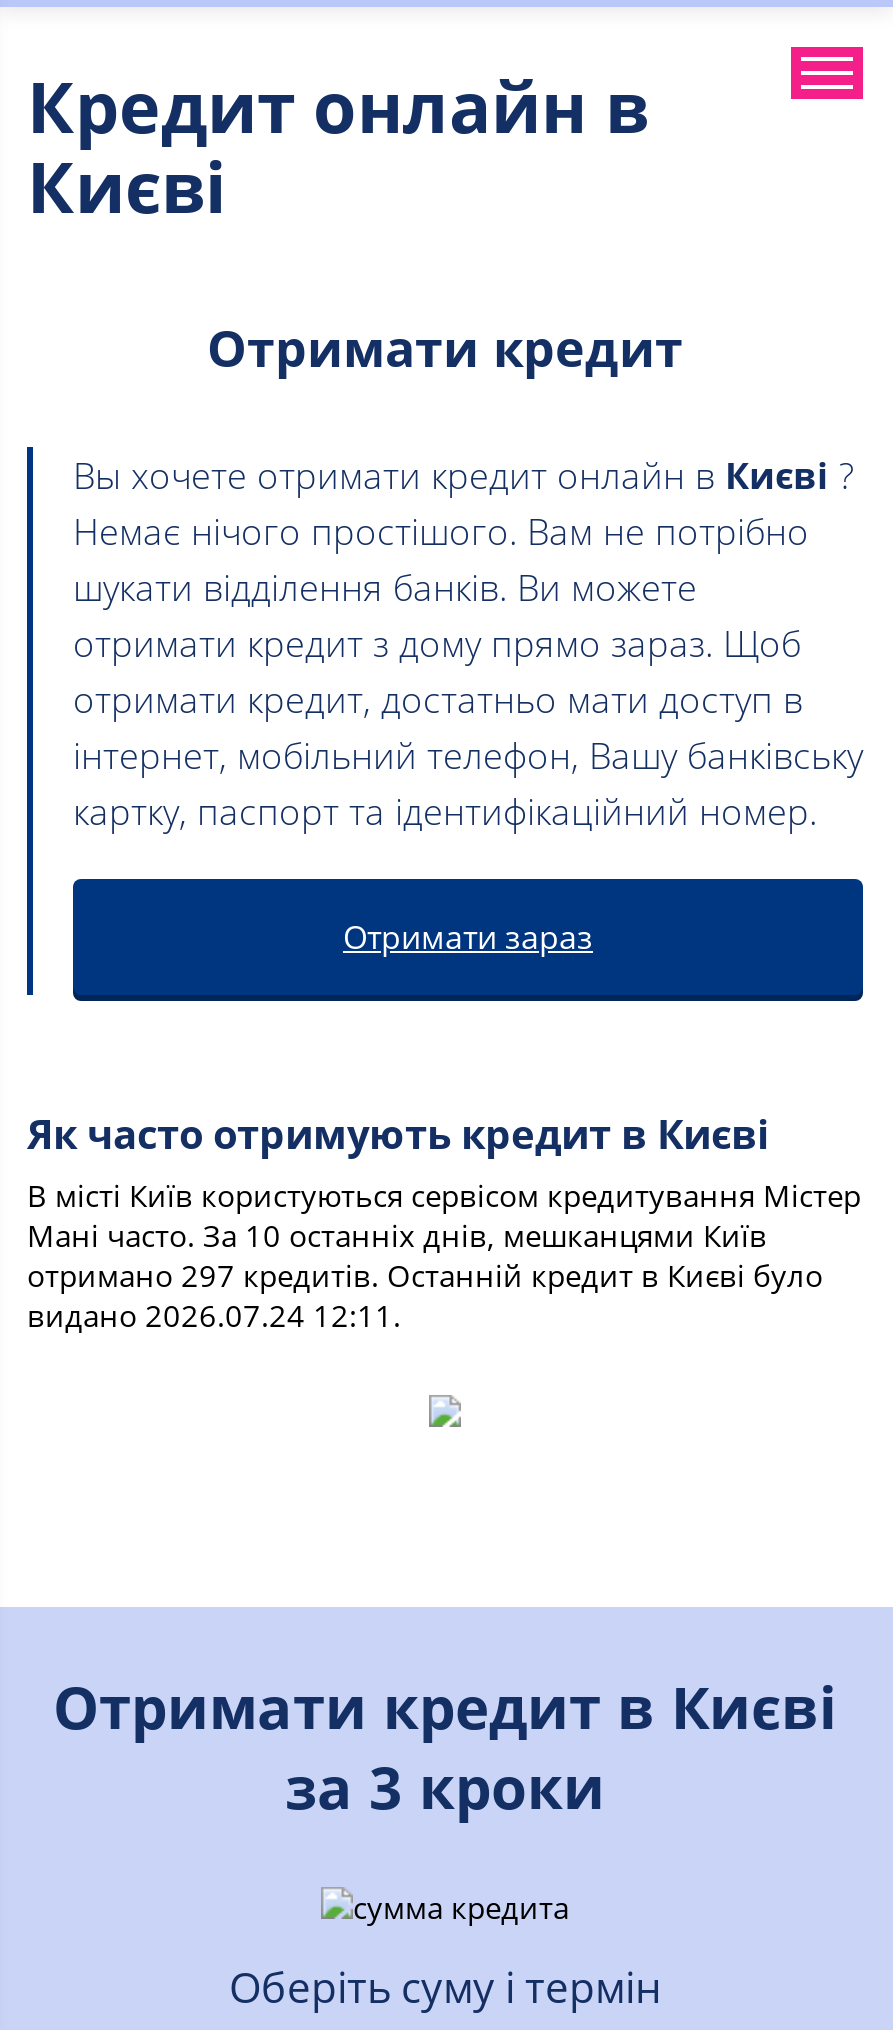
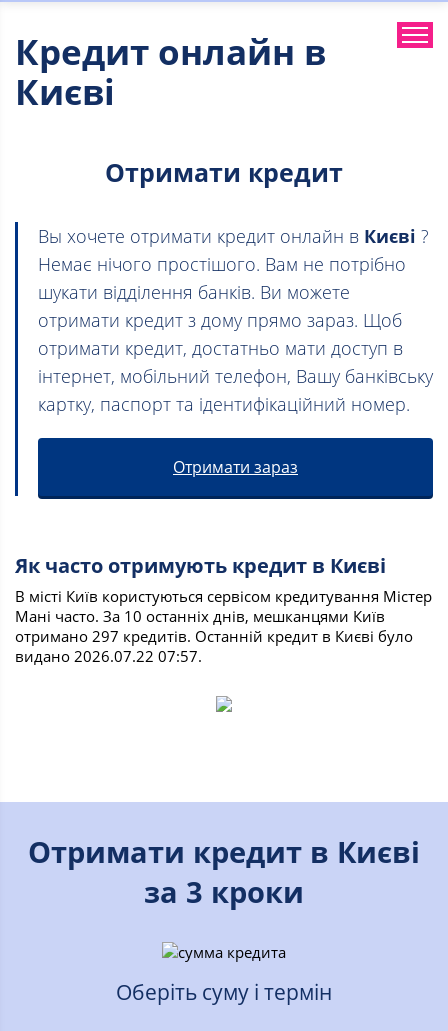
- видано 2026.07.24 12:11.
+ видано 2026.07.22 07:57.
